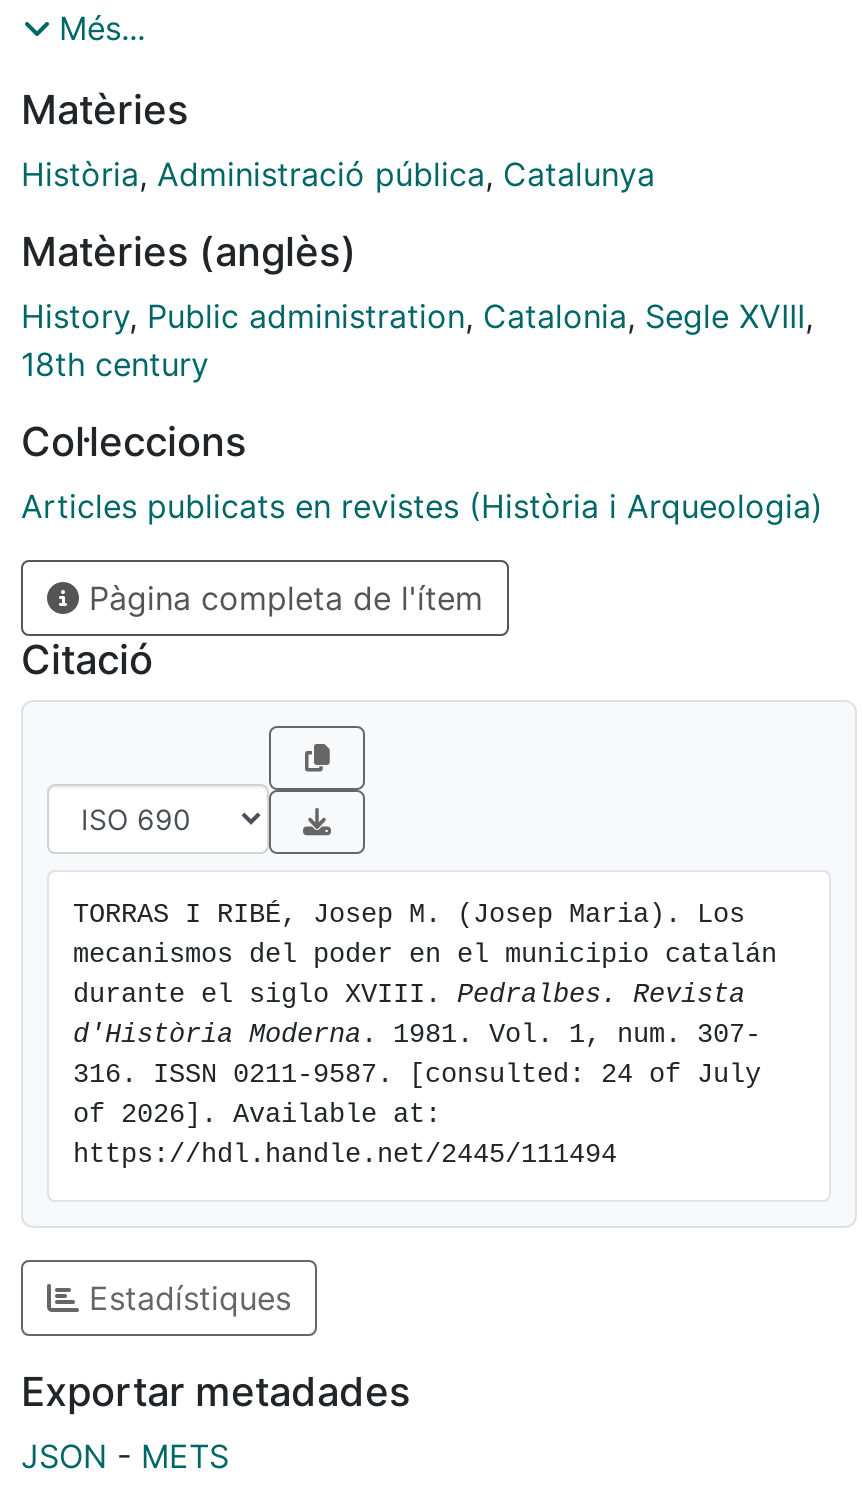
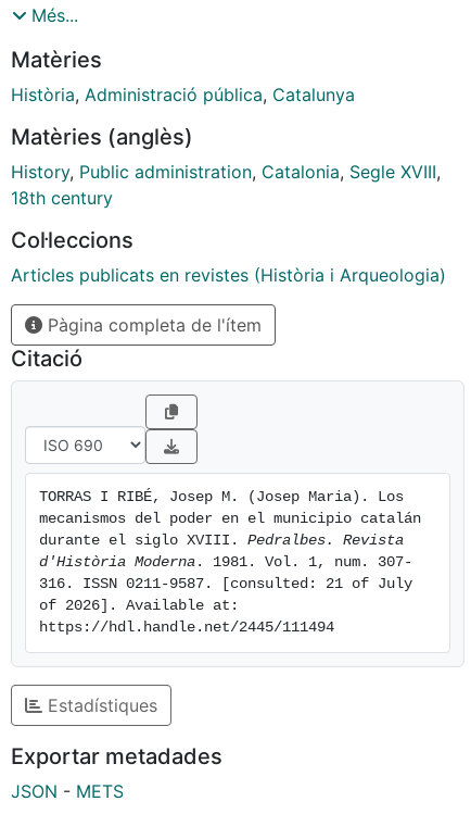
- 316. ISSN 0211-9587. [consulted: 24 of July
+ 316. ISSN 0211-9587. [consulted: 21 of July
